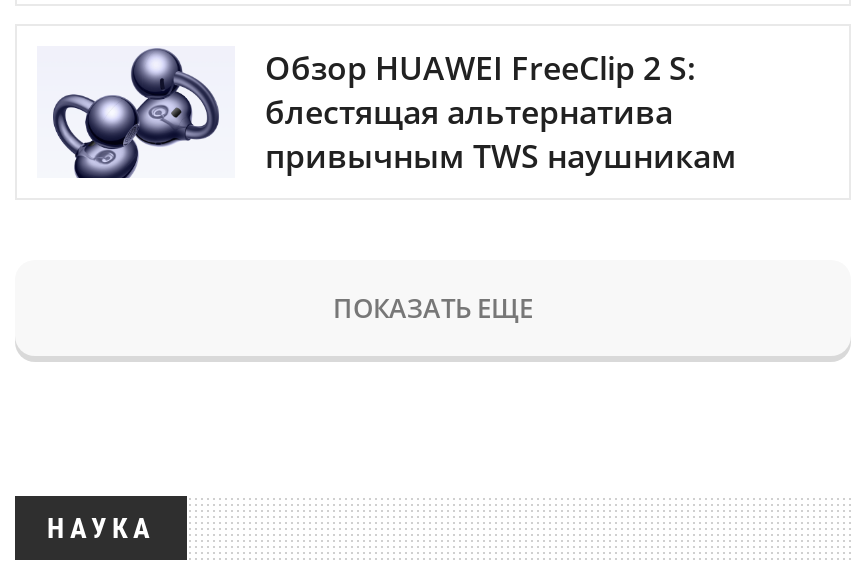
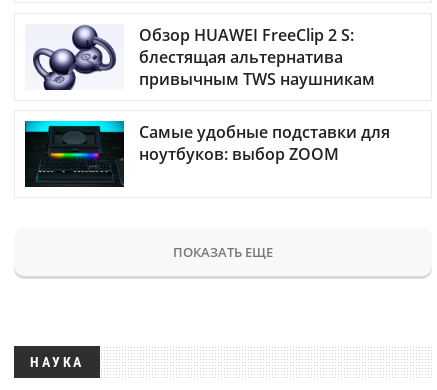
+ [image]
+ Самые удобные подставки для
+ ноутбуков: выбор ZOOM
